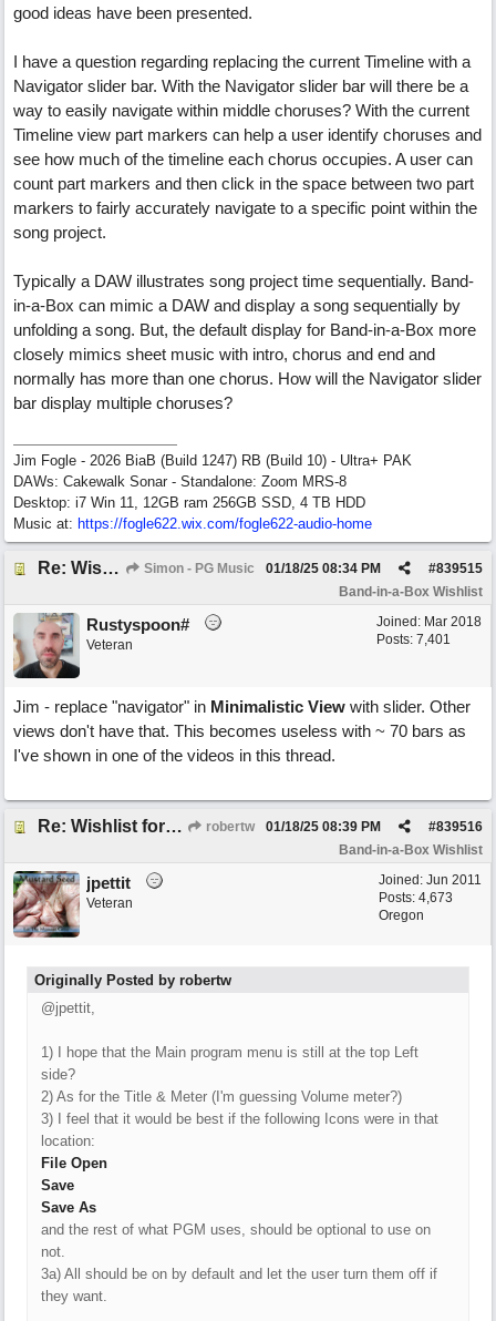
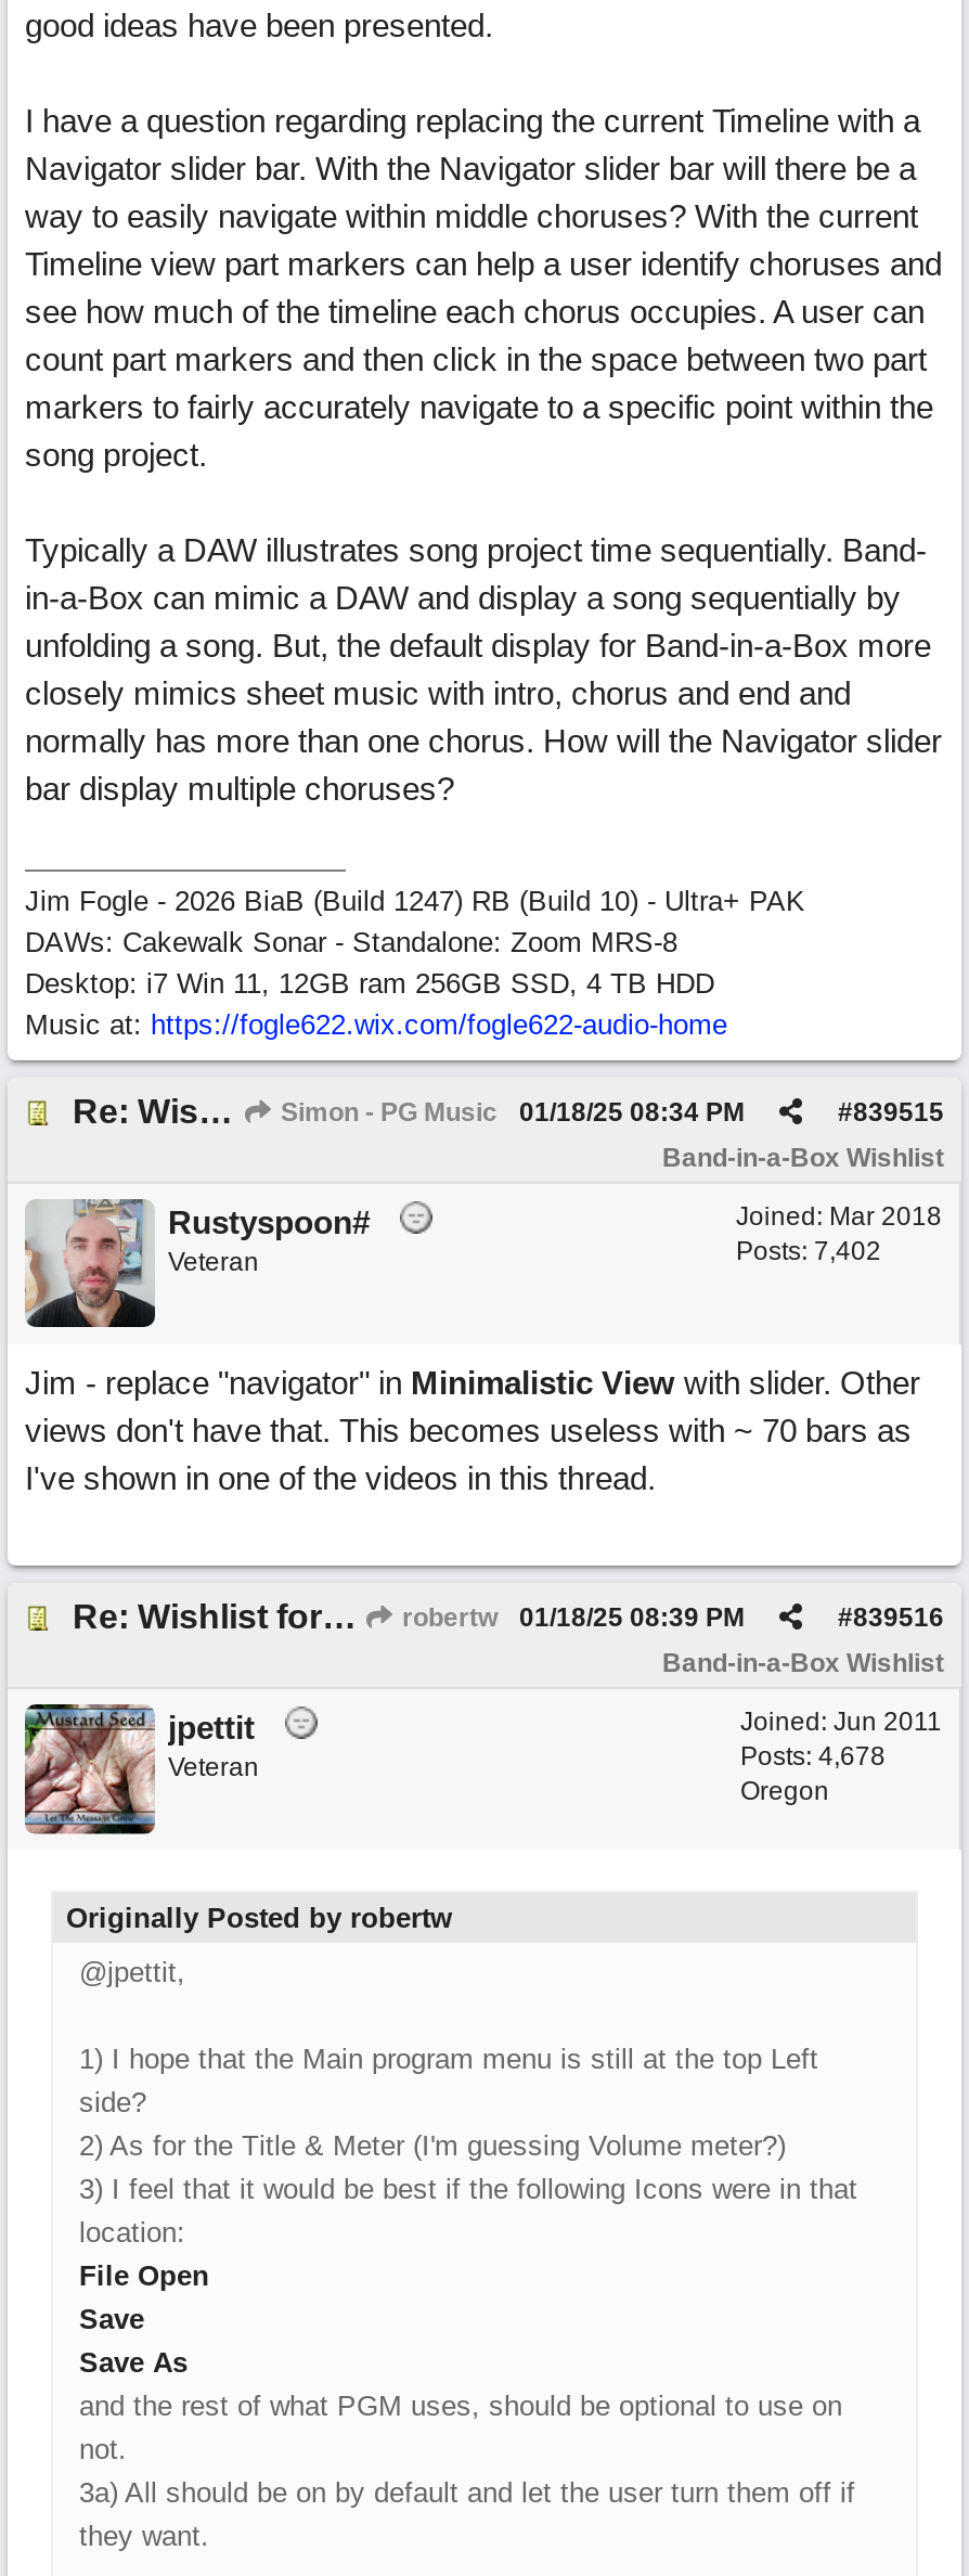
- Posts: 7,401
+ Posts: 7,402

- Posts: 4,673
+ Posts: 4,678
